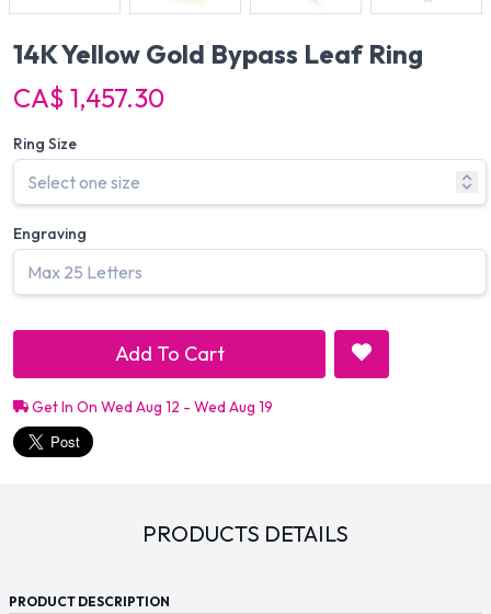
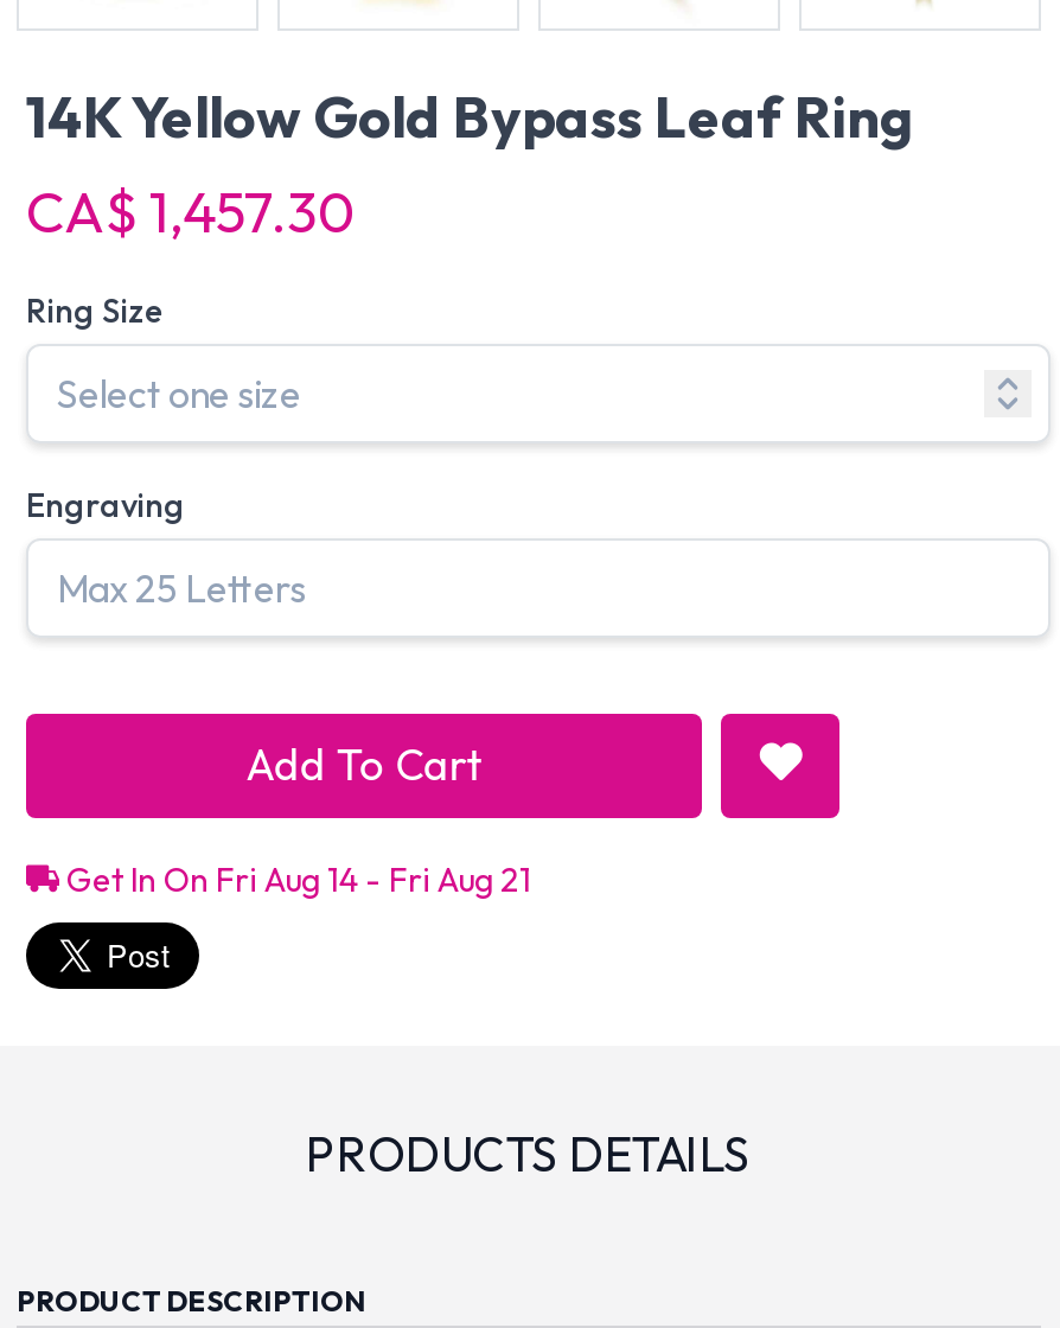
- Get In On Wed Aug 12 - Wed Aug 19
+ Get In On Fri Aug 14 - Fri Aug 21
